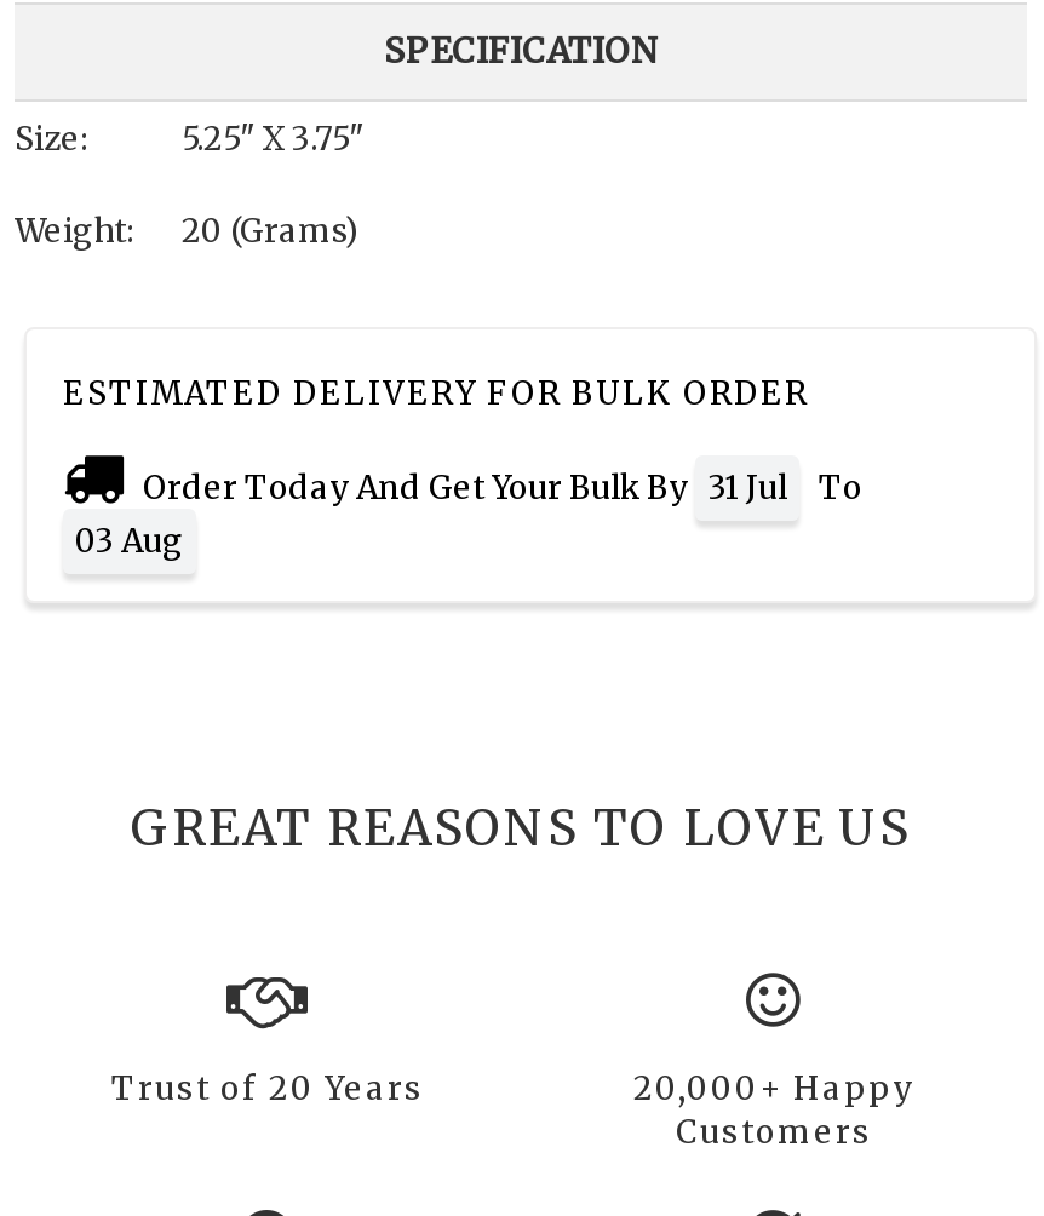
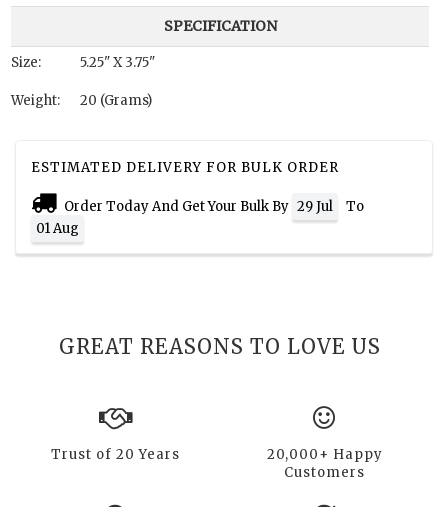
- Order Today And Get Your Bulk By 31 Jul To
+ Order Today And Get Your Bulk By 29 Jul To

- 03 Aug
+ 01 Aug
